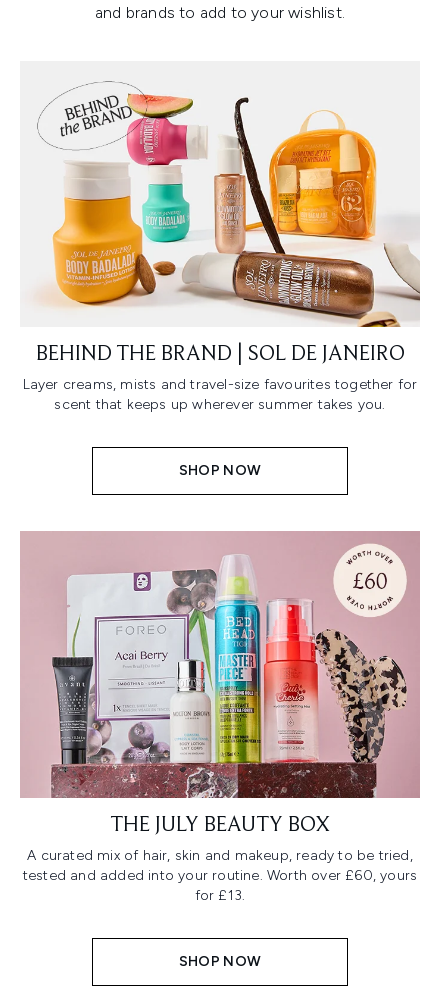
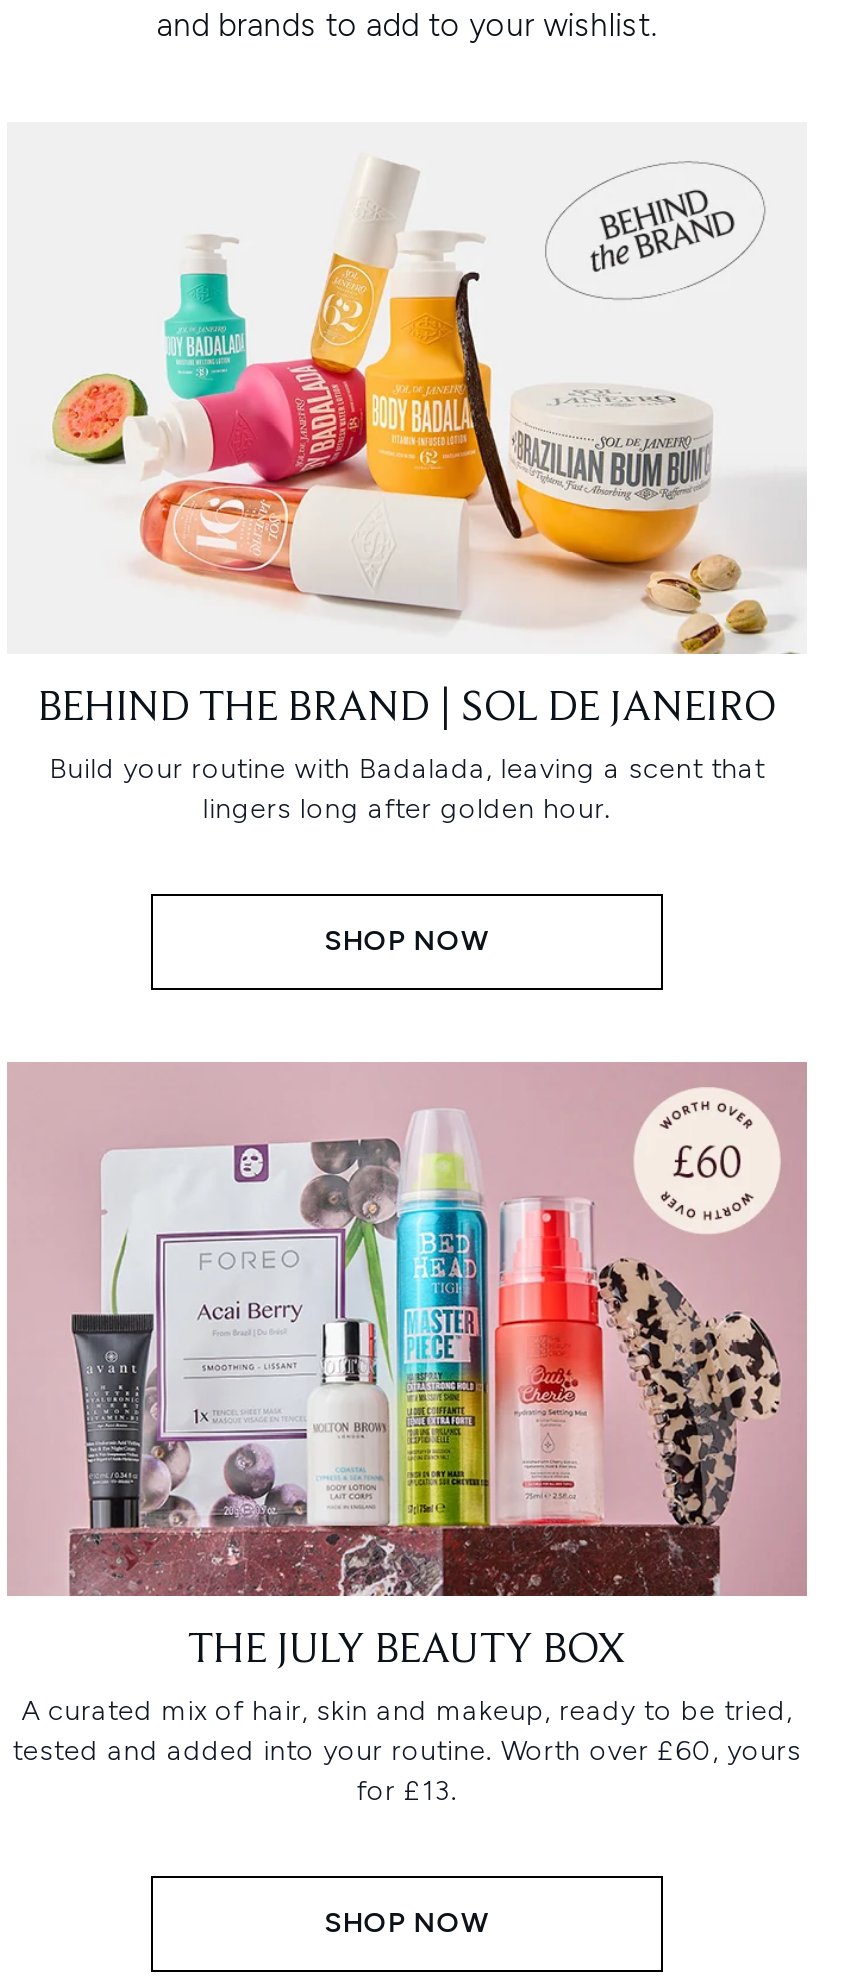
- [image]
+ [image]

- Layer creams, mists and travel-size favourites together for
- scent that keeps up wherever summer takes you.
+ Build your routine with Badalada, leaving a scent that
+ lingers long after golden hour.
